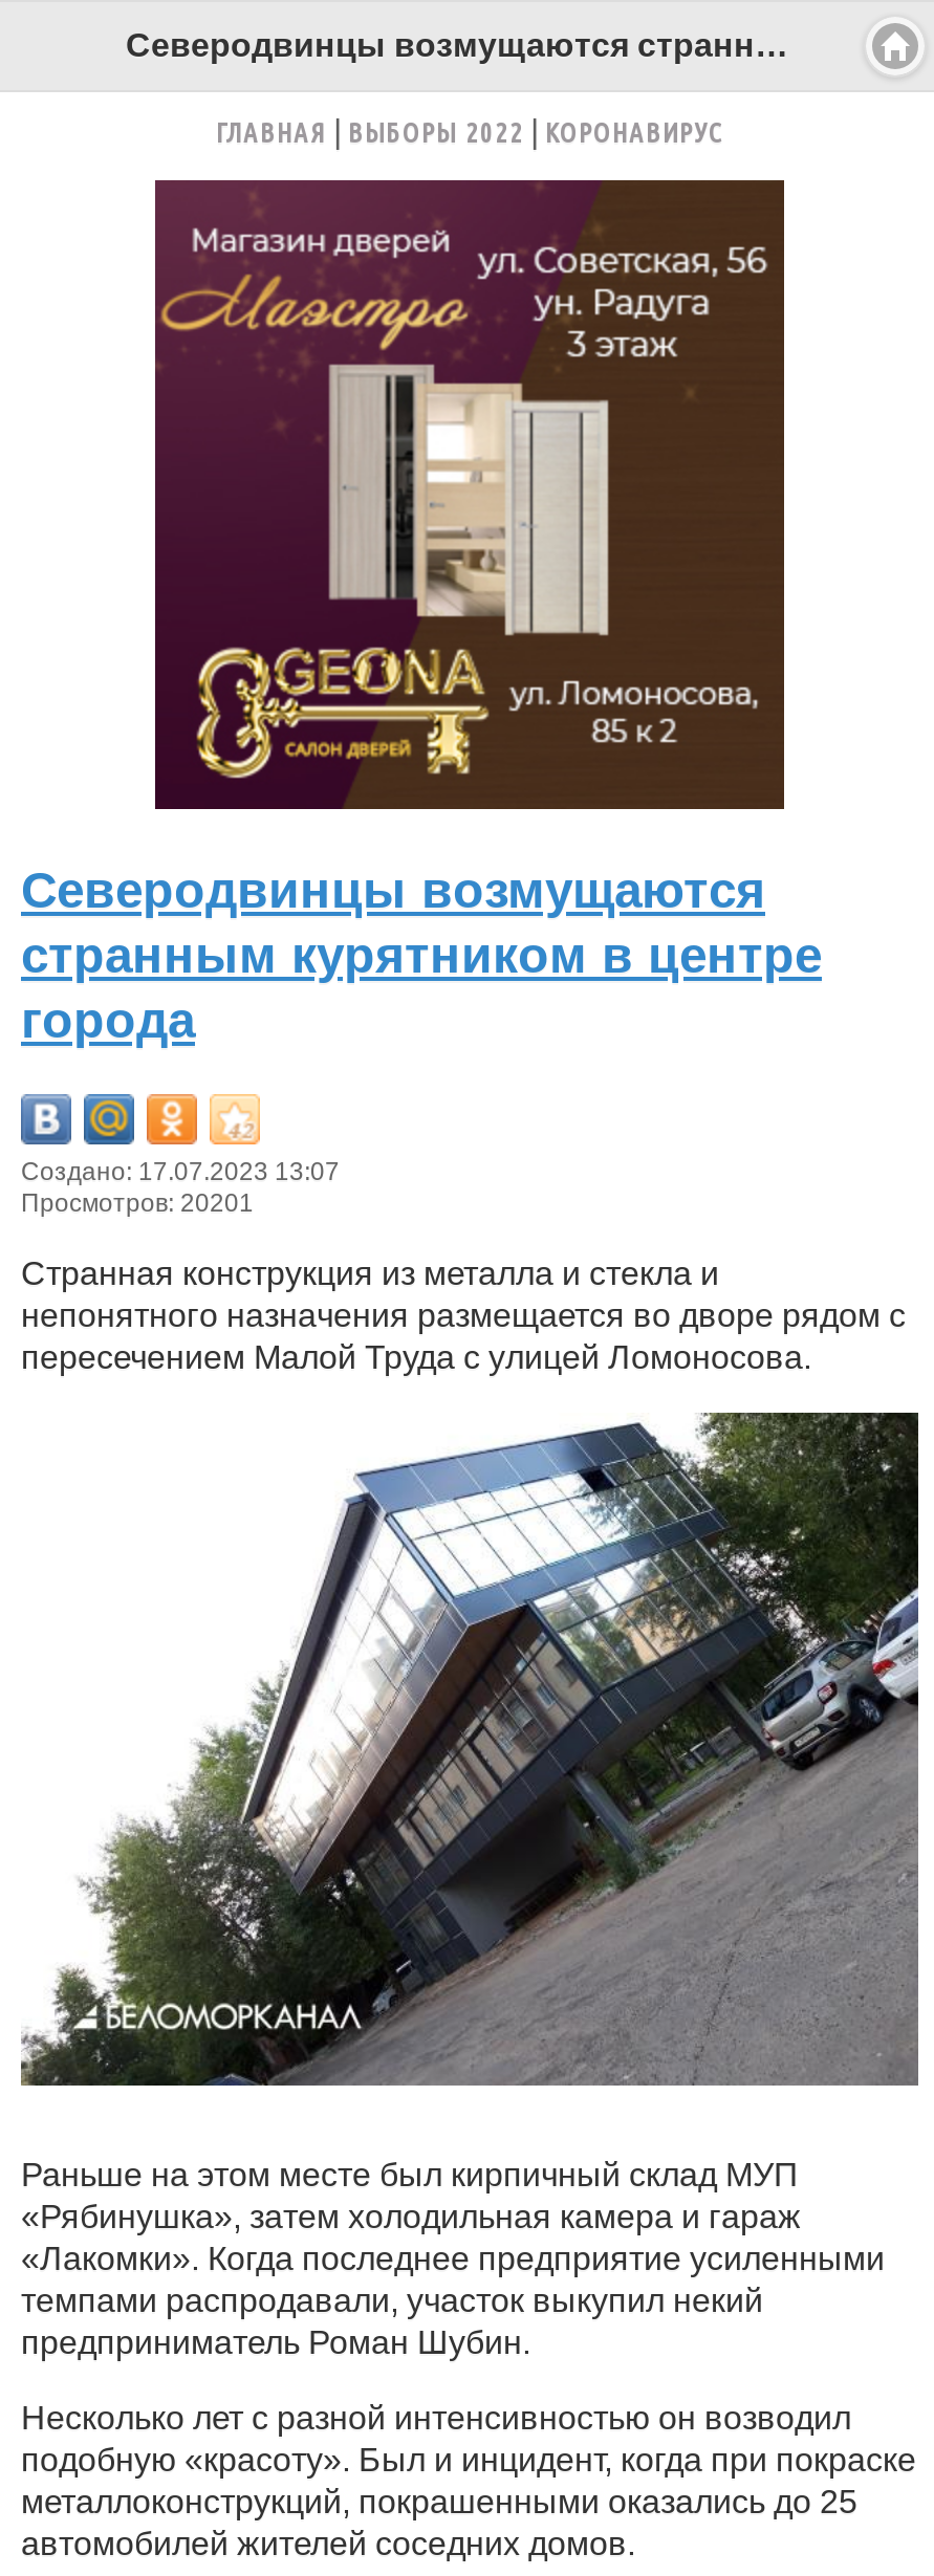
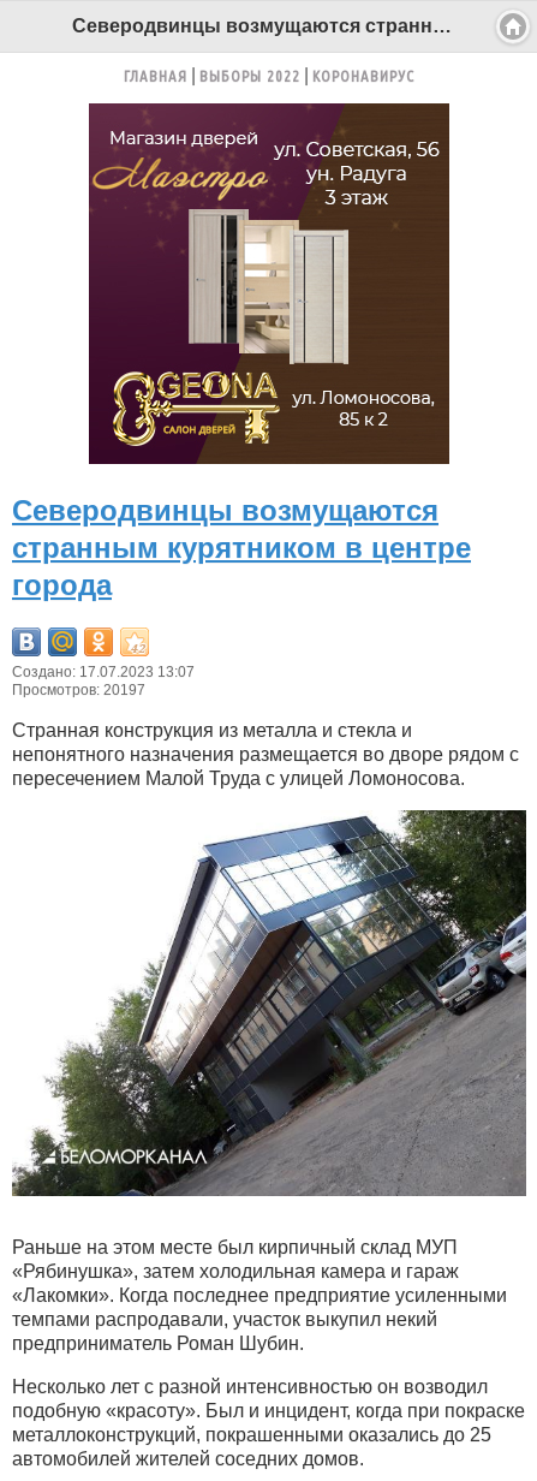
- Просмотров: 20201
+ Просмотров: 20197
